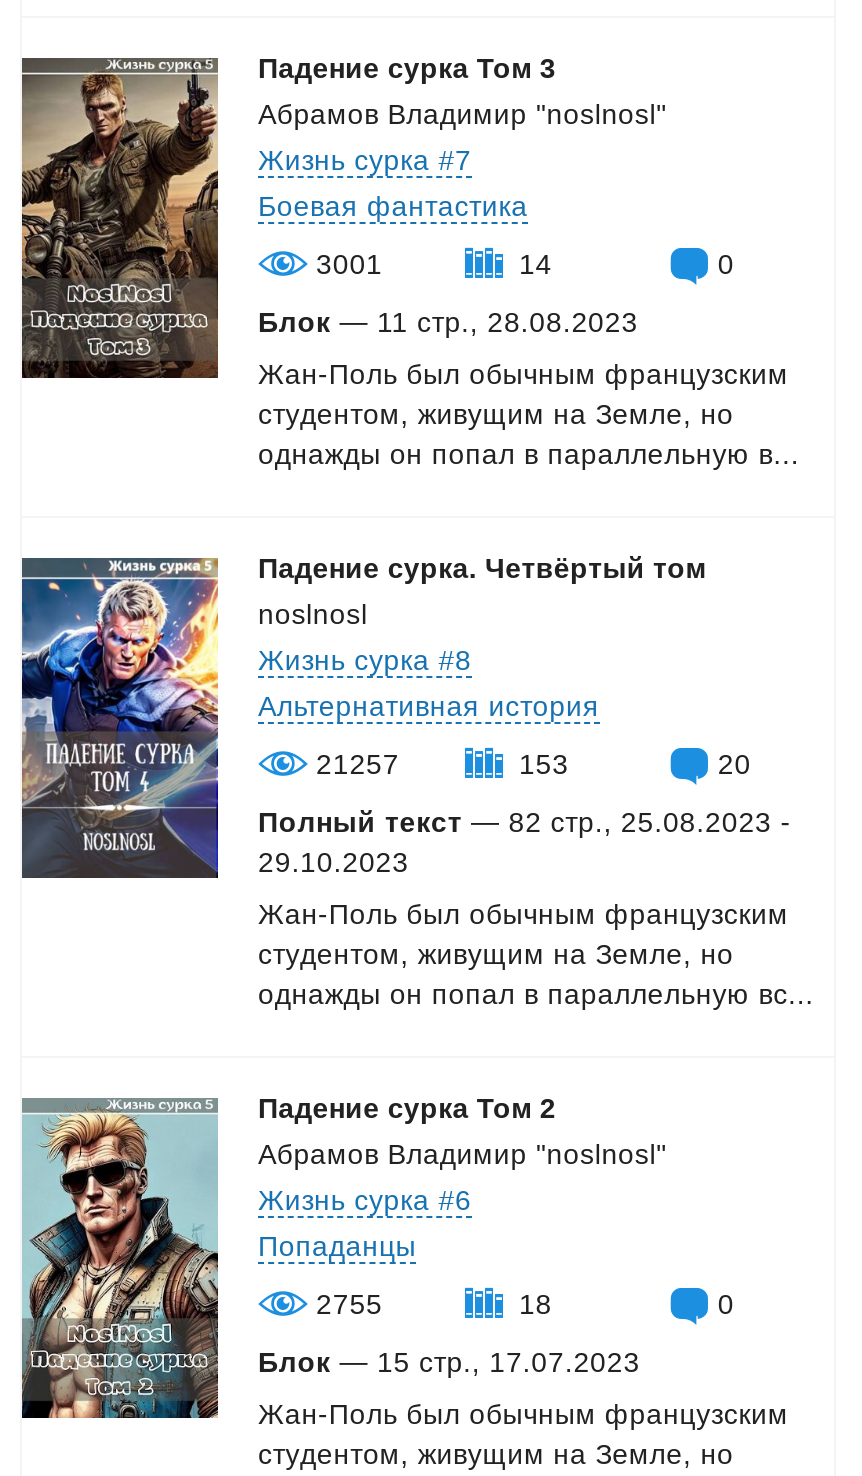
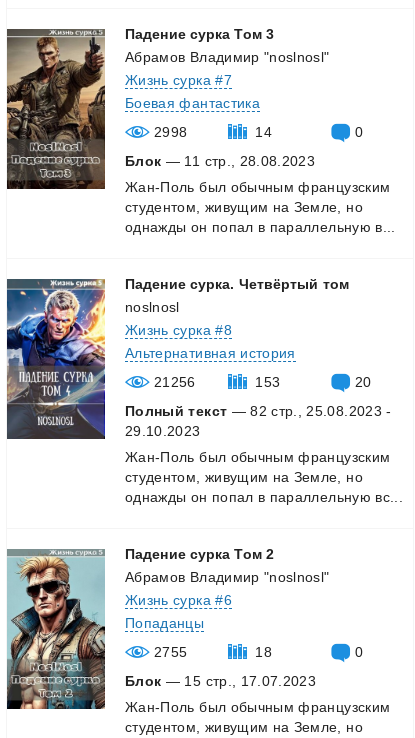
- 3001
+ 2998

- 21257
+ 21256
